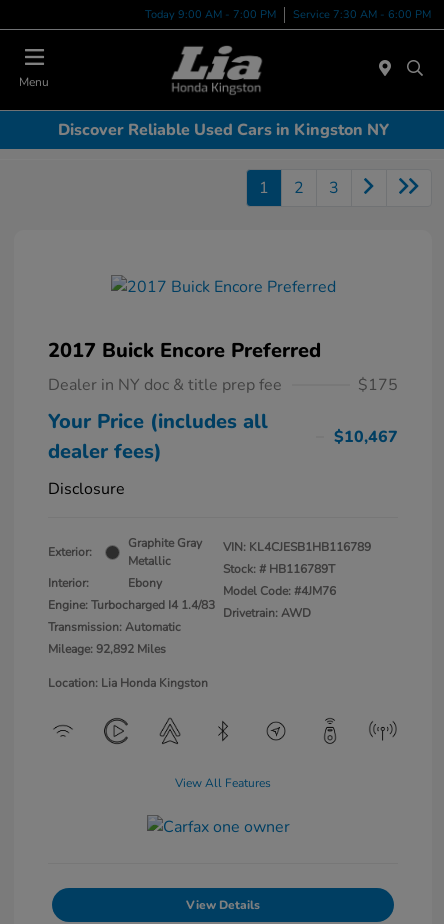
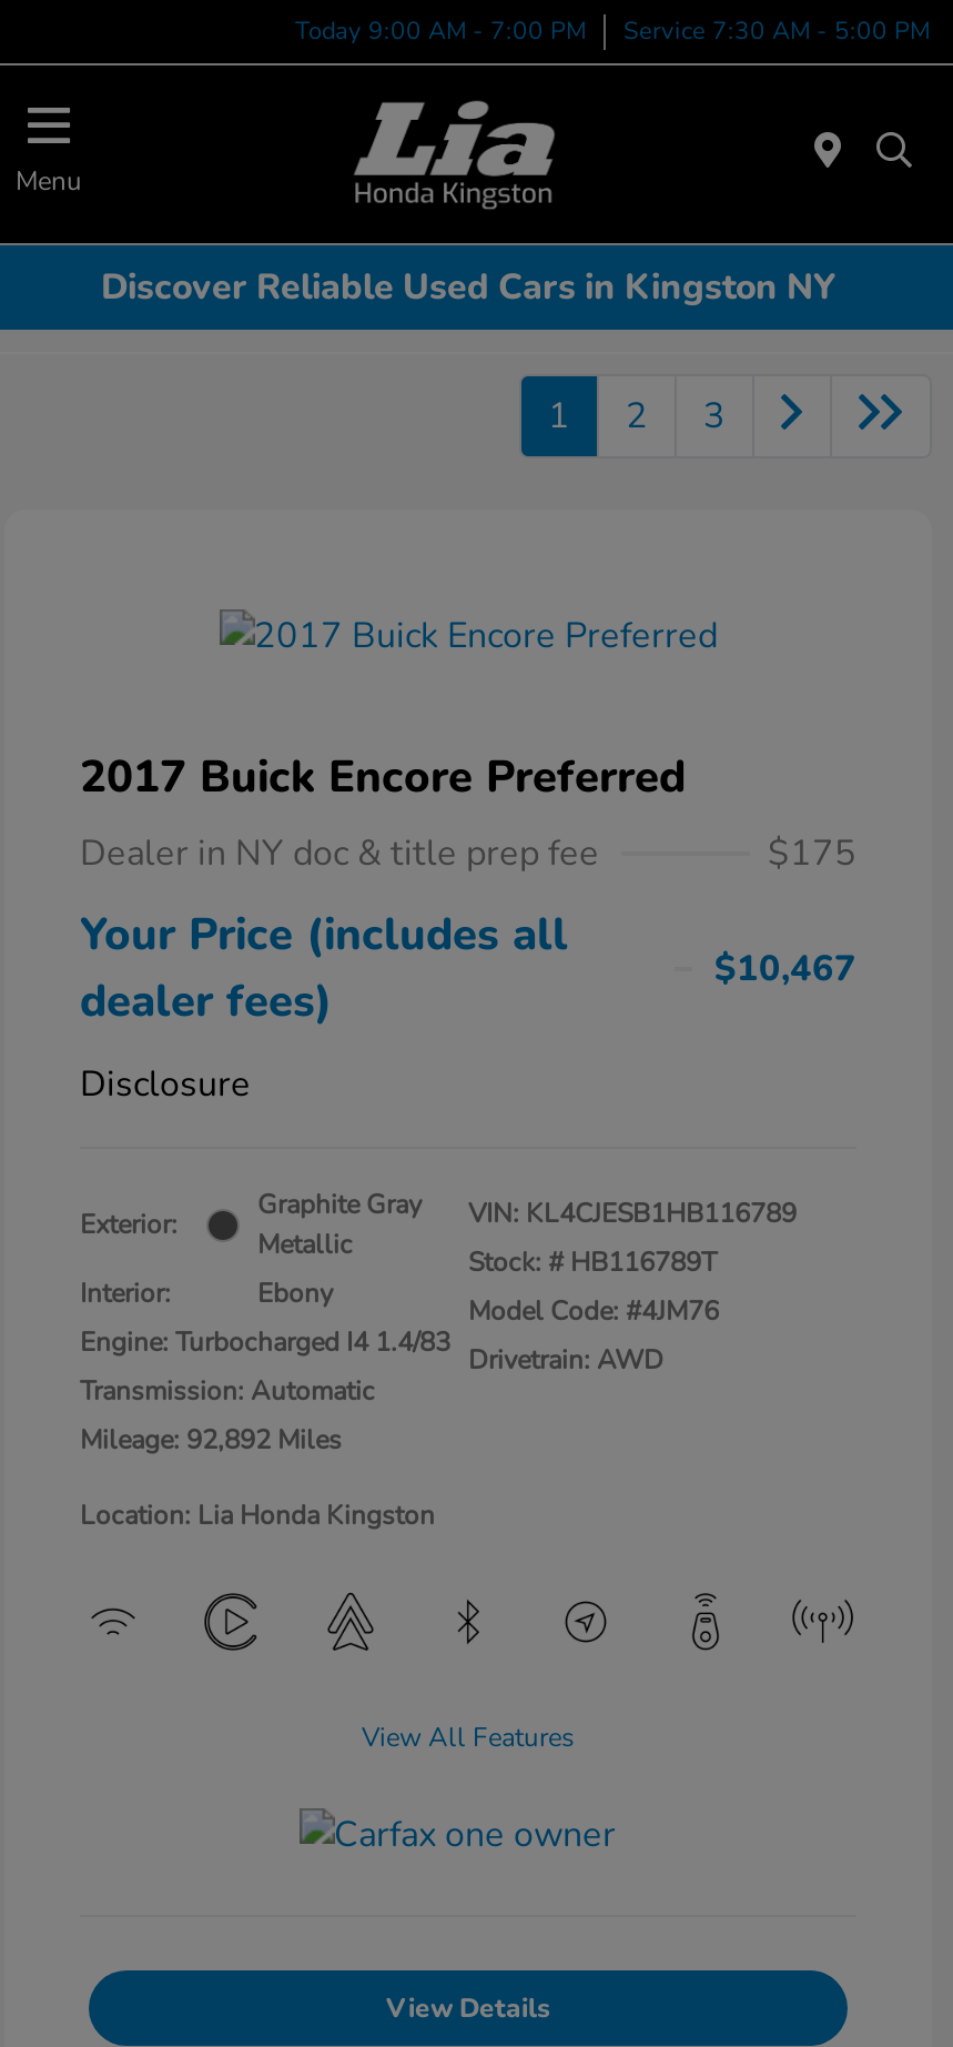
- Today 9:00 AM - 7:00 PM Service 7:30 AM - 6:00 PM
+ Today 9:00 AM - 7:00 PM Service 7:30 AM - 5:00 PM
